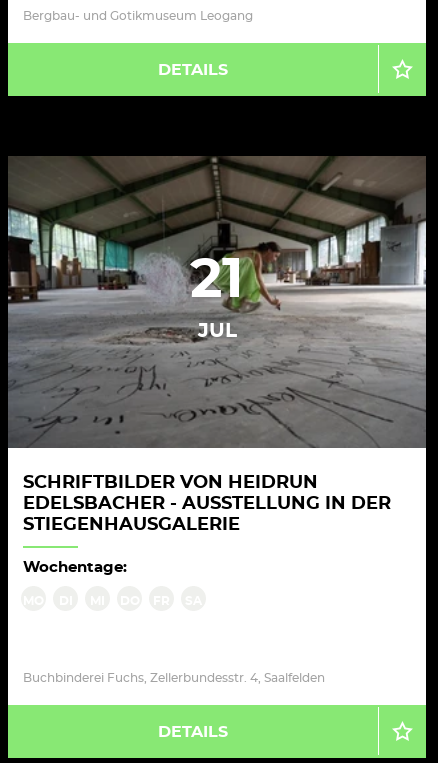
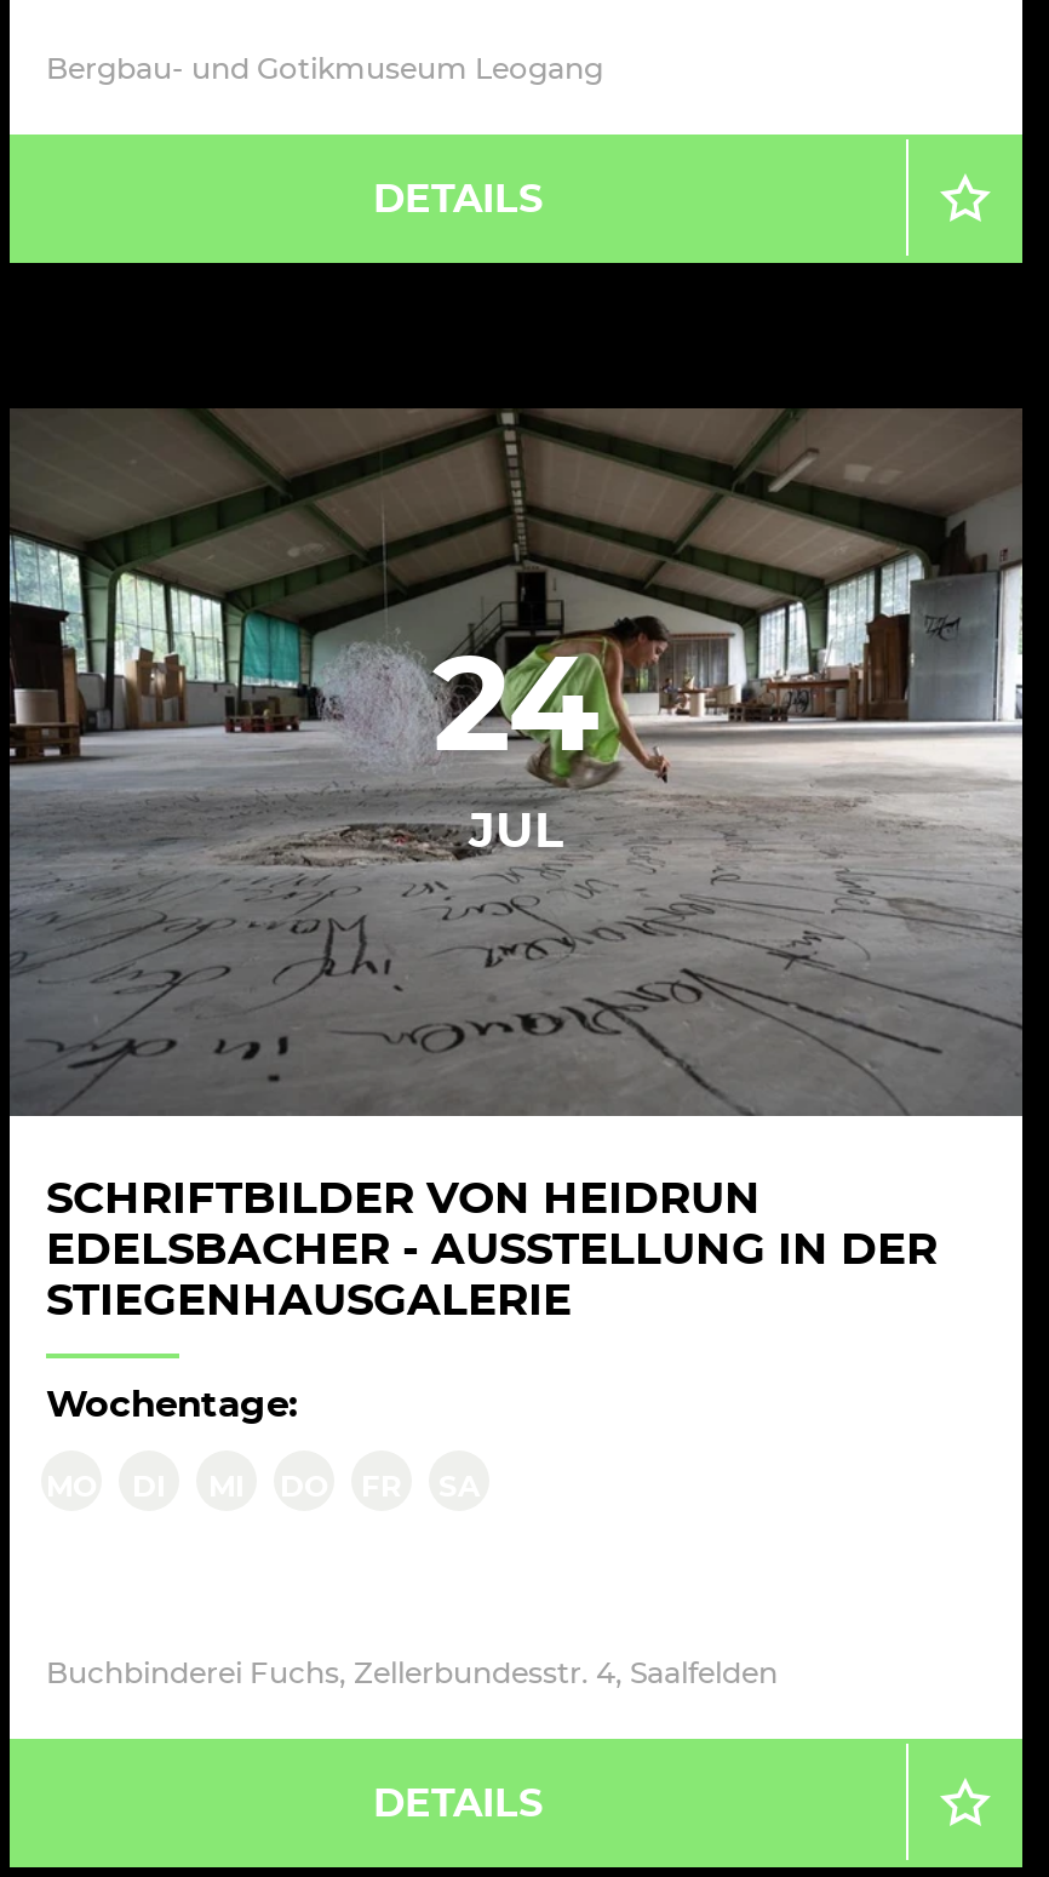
- 21
+ 24
